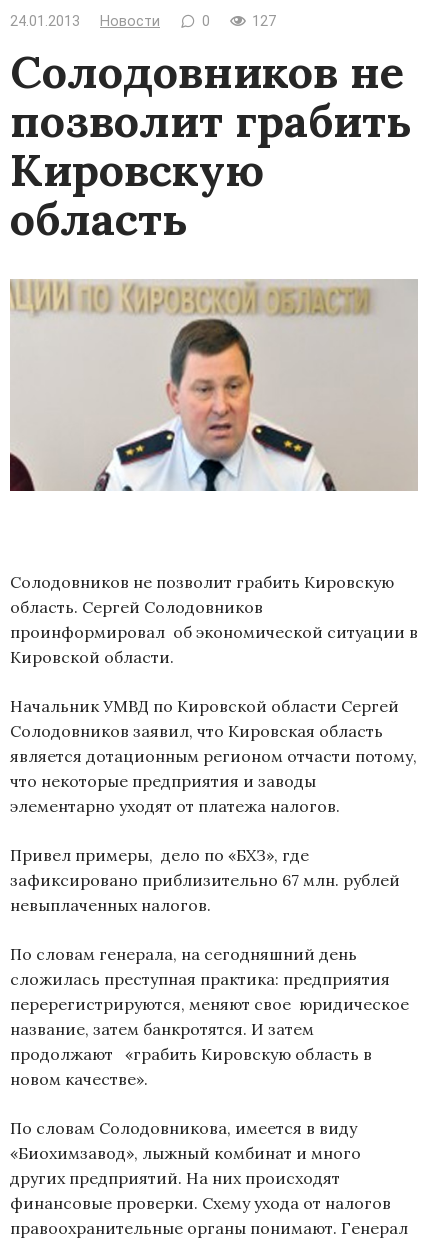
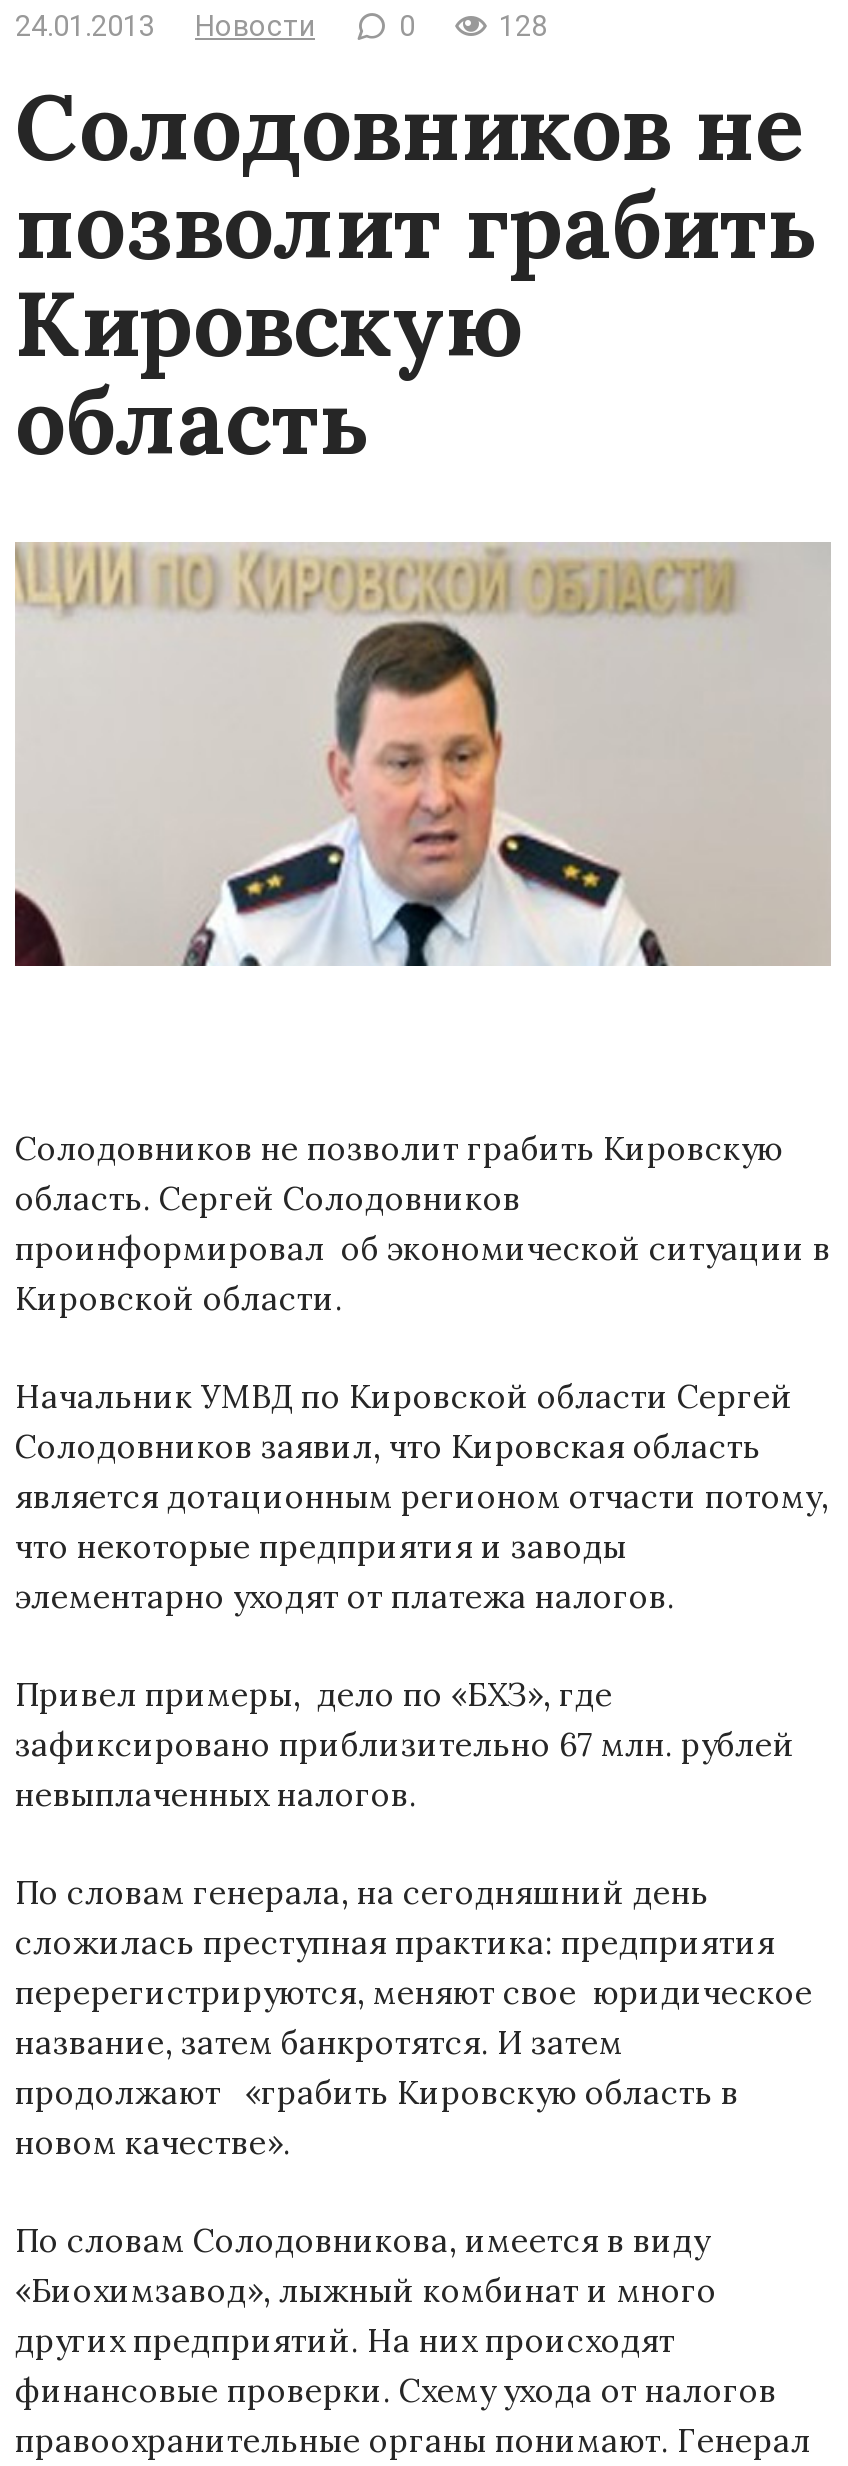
- 127
+ 128
